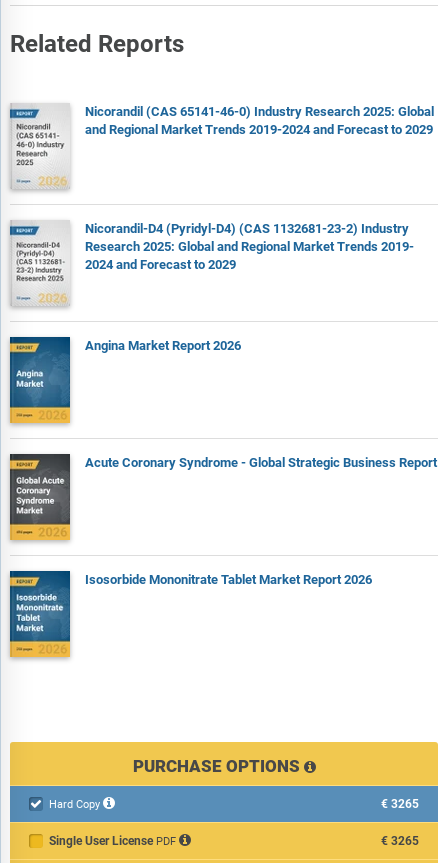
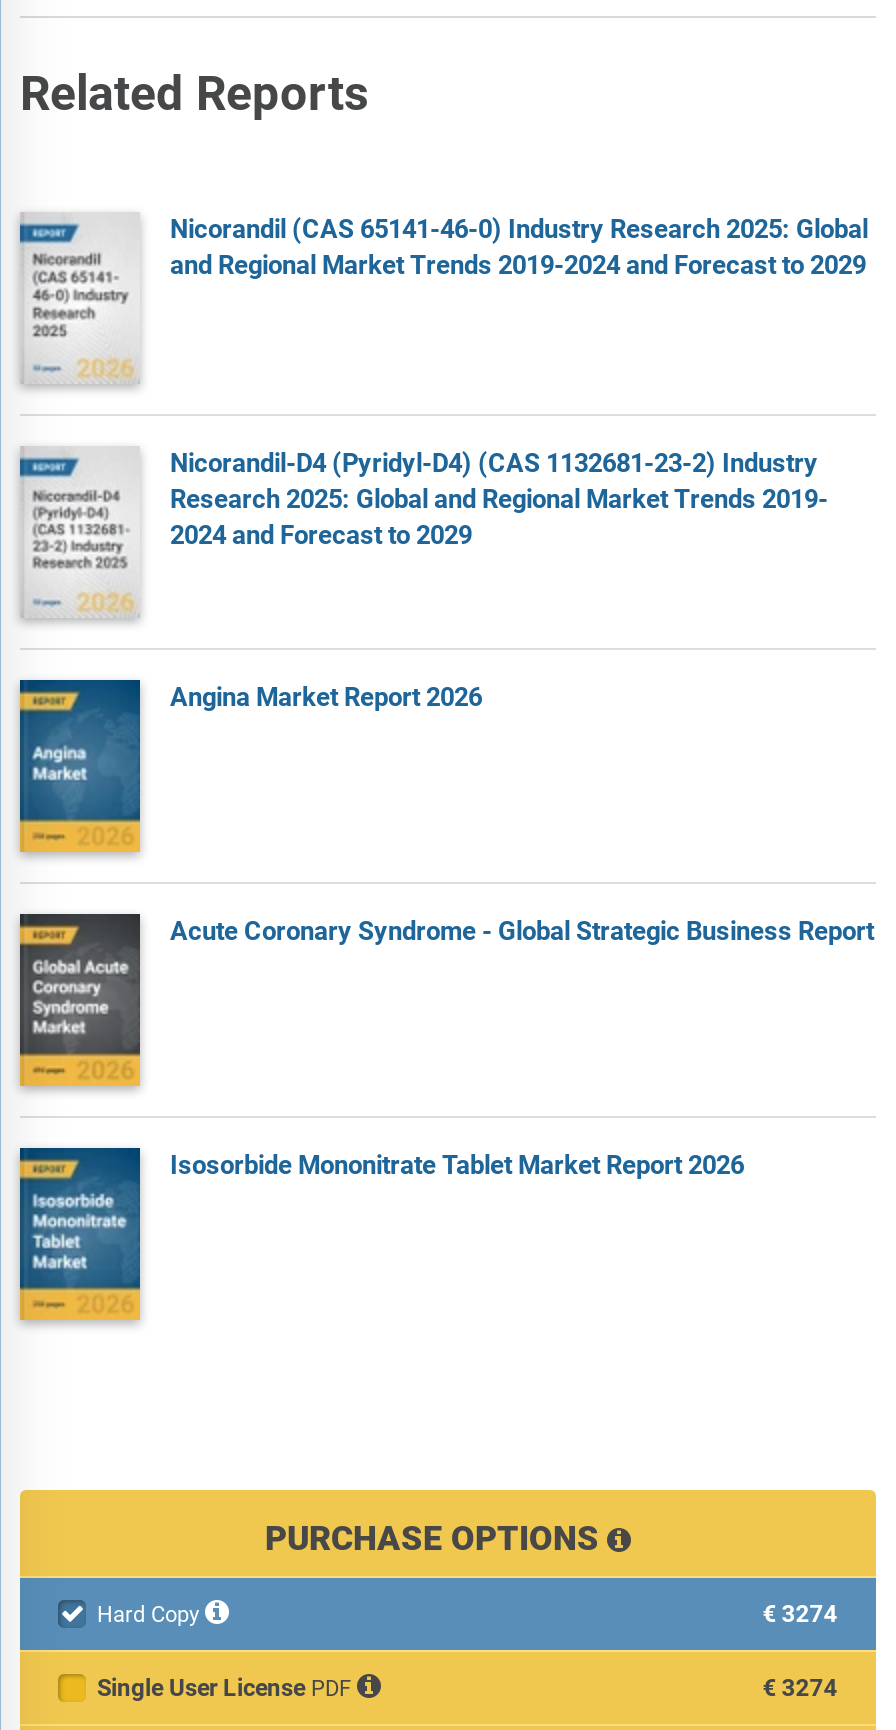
- €3265
+ €3274

- €3265
+ €3274
